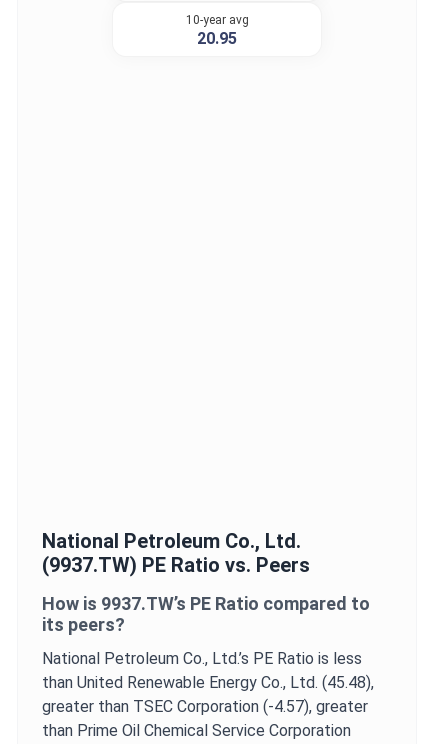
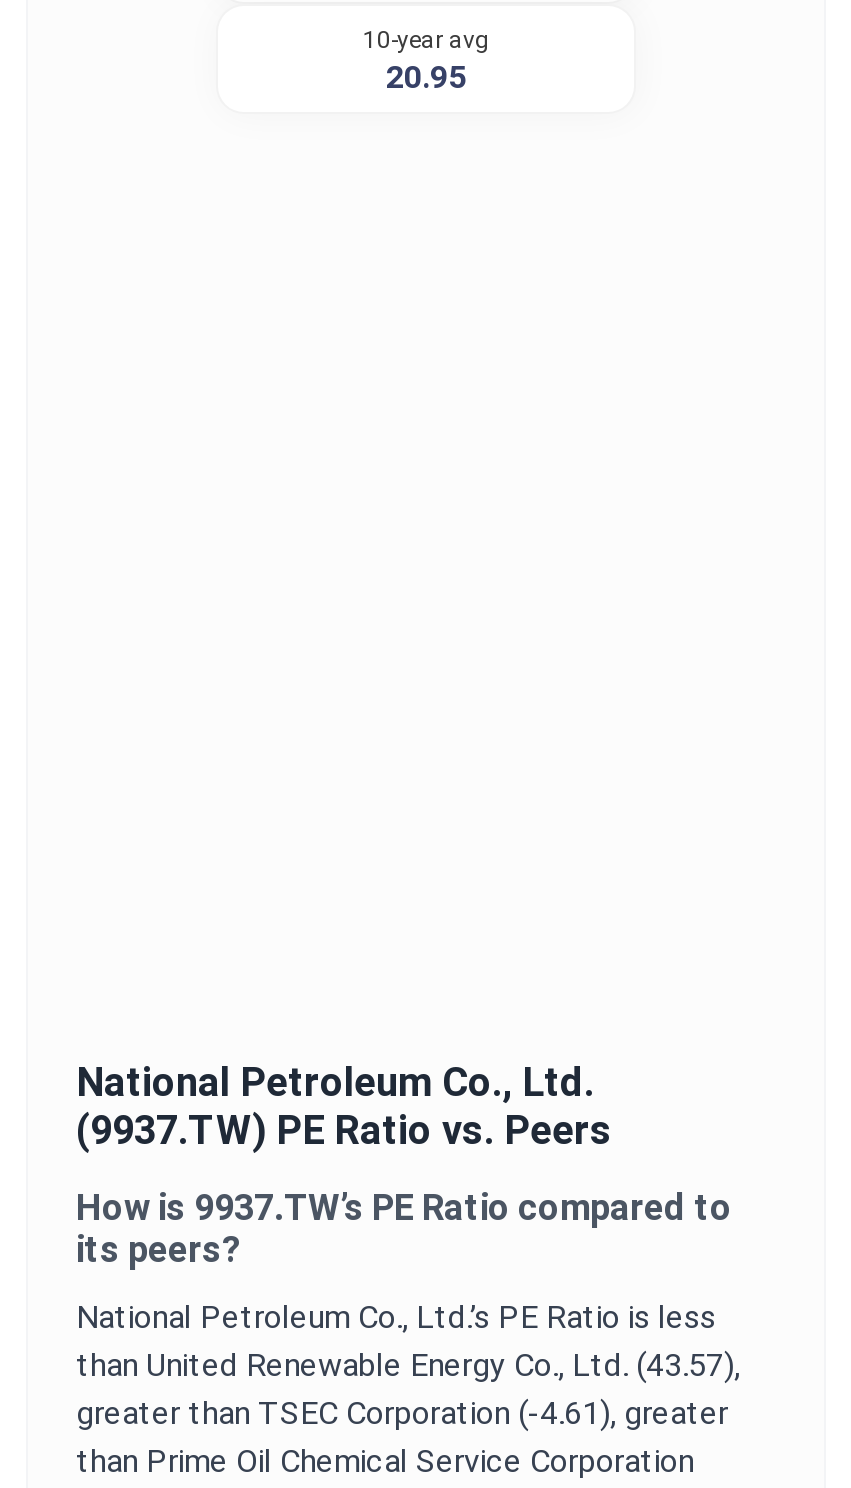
- than United Renewable Energy Co., Ltd. (45.48),
+ than United Renewable Energy Co., Ltd. (43.57),

- greater than TSEC Corporation (-4.57), greater
+ greater than TSEC Corporation (-4.61), greater
